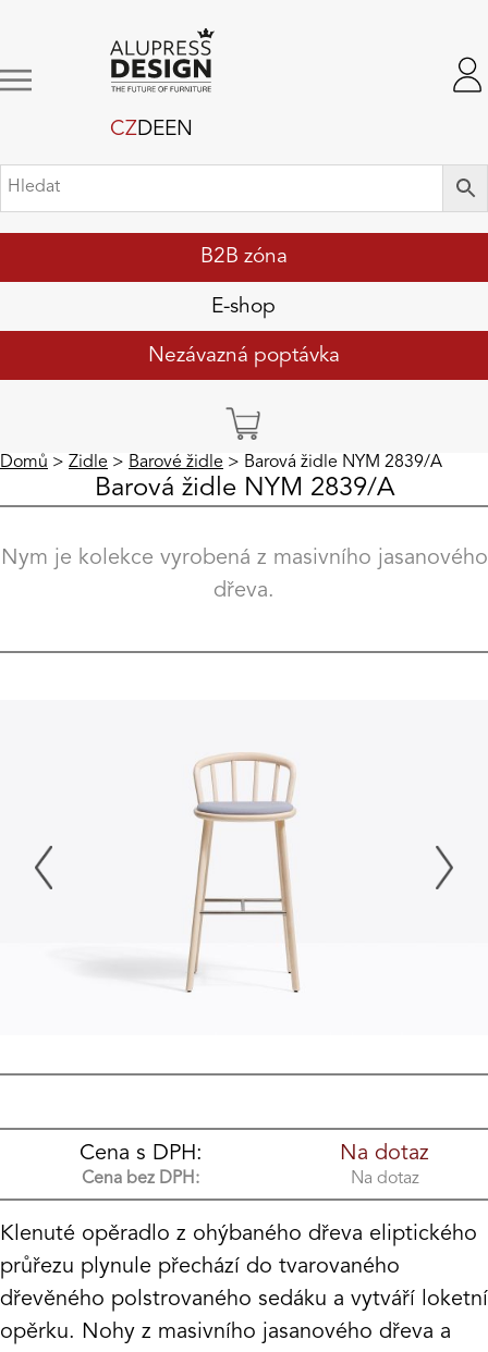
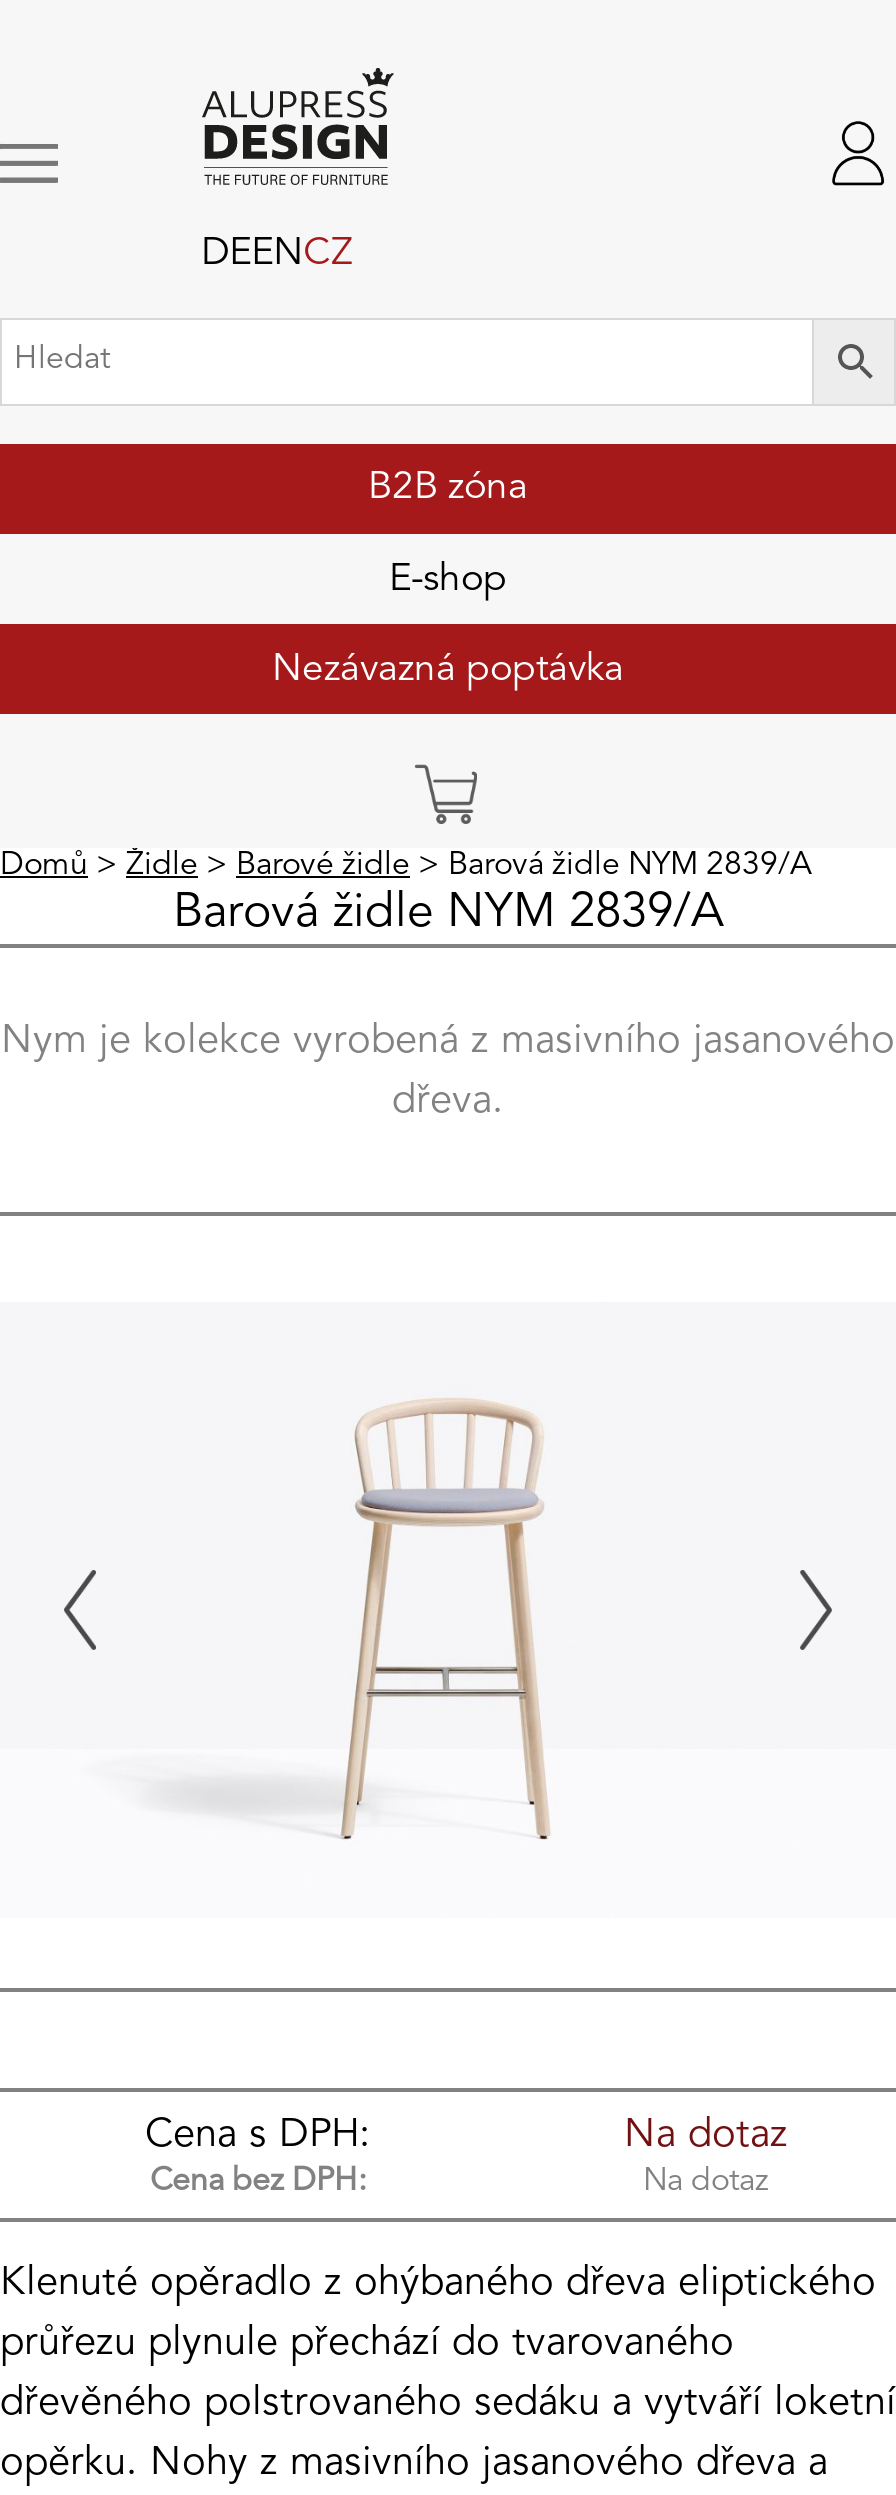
- CZDEEN
+ DEENCZ
